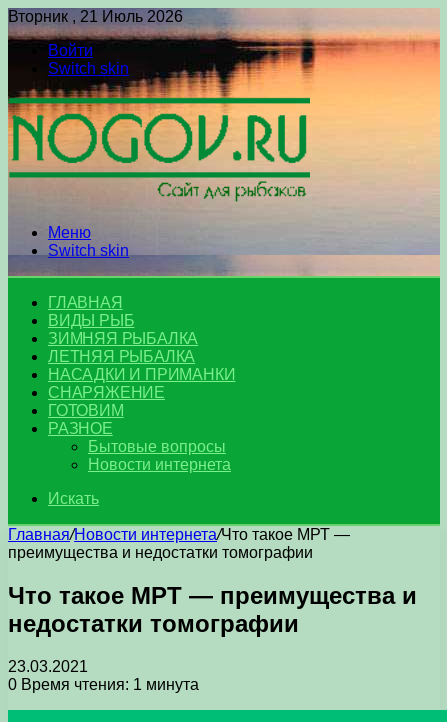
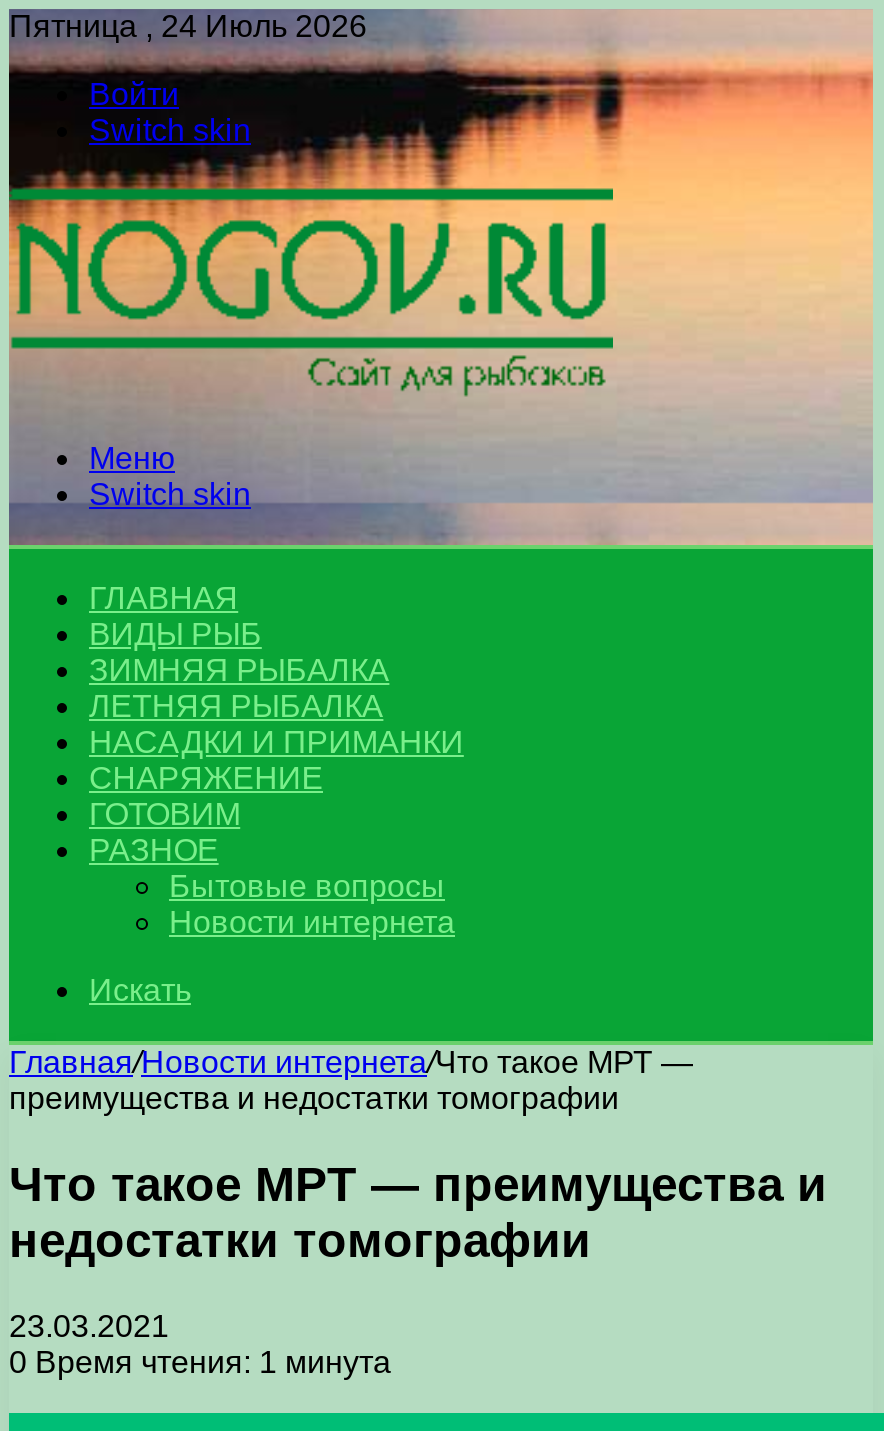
- Вторник , 21 Июль 2026
+ Пятница , 24 Июль 2026
